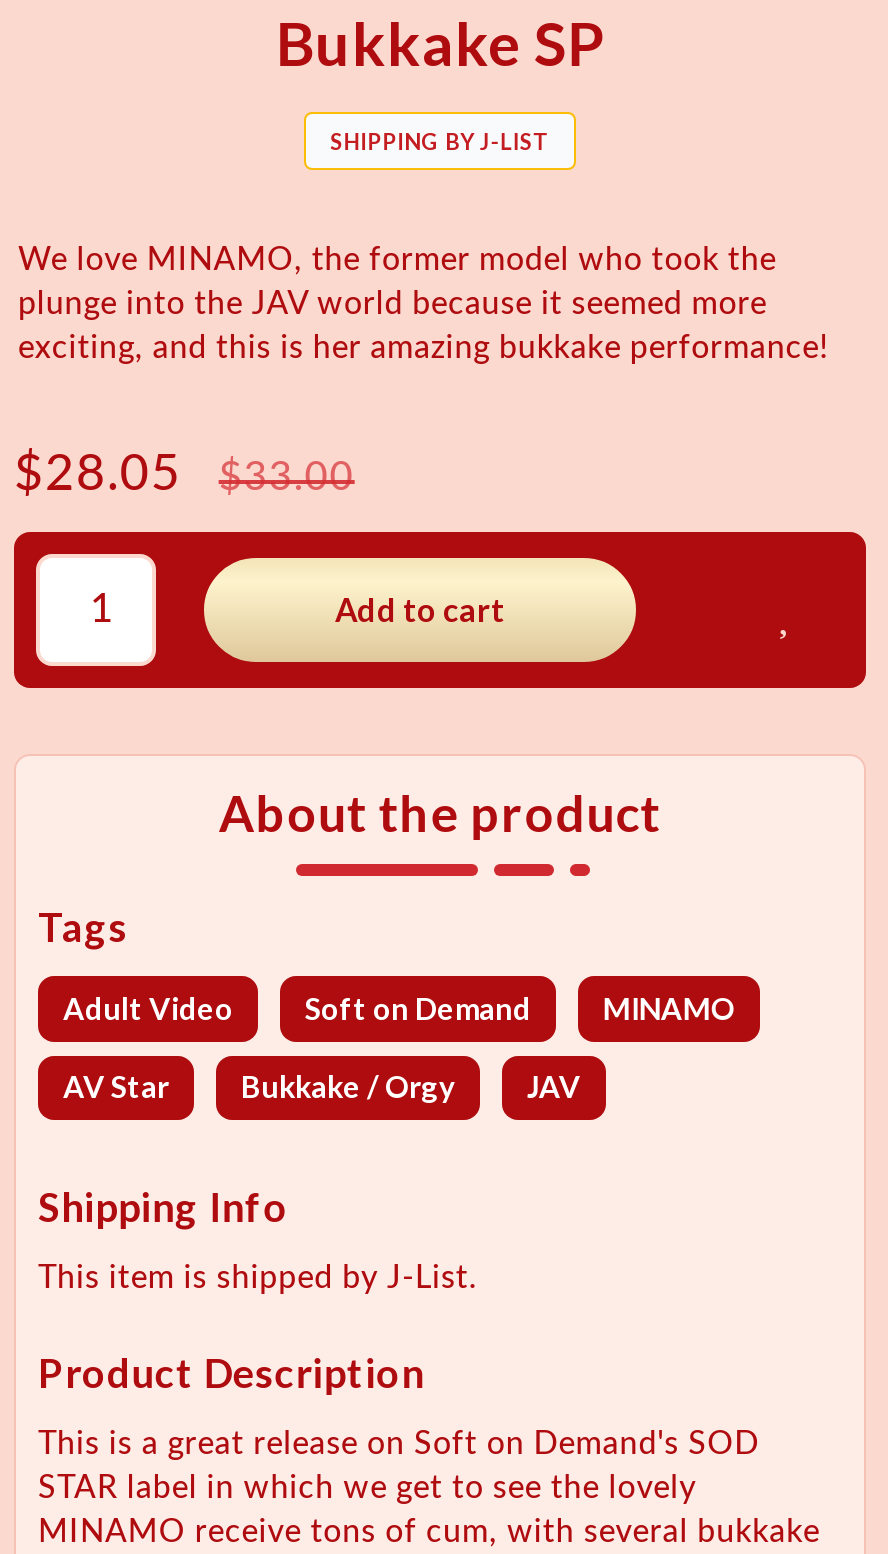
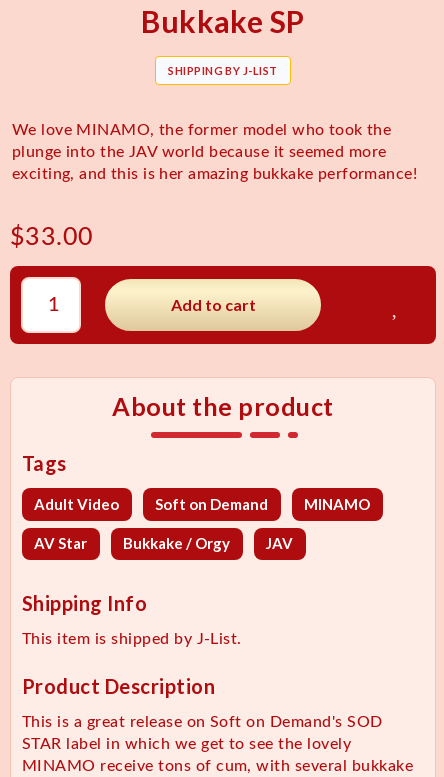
- $28.05 $33.00
+ $33.00
